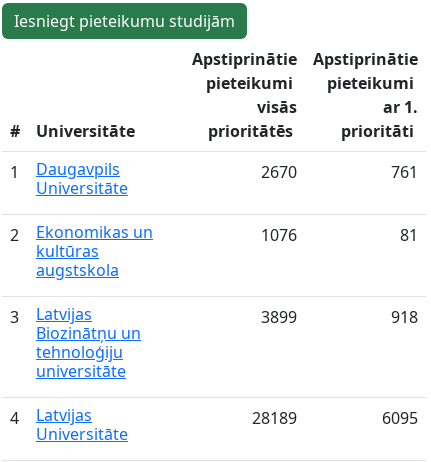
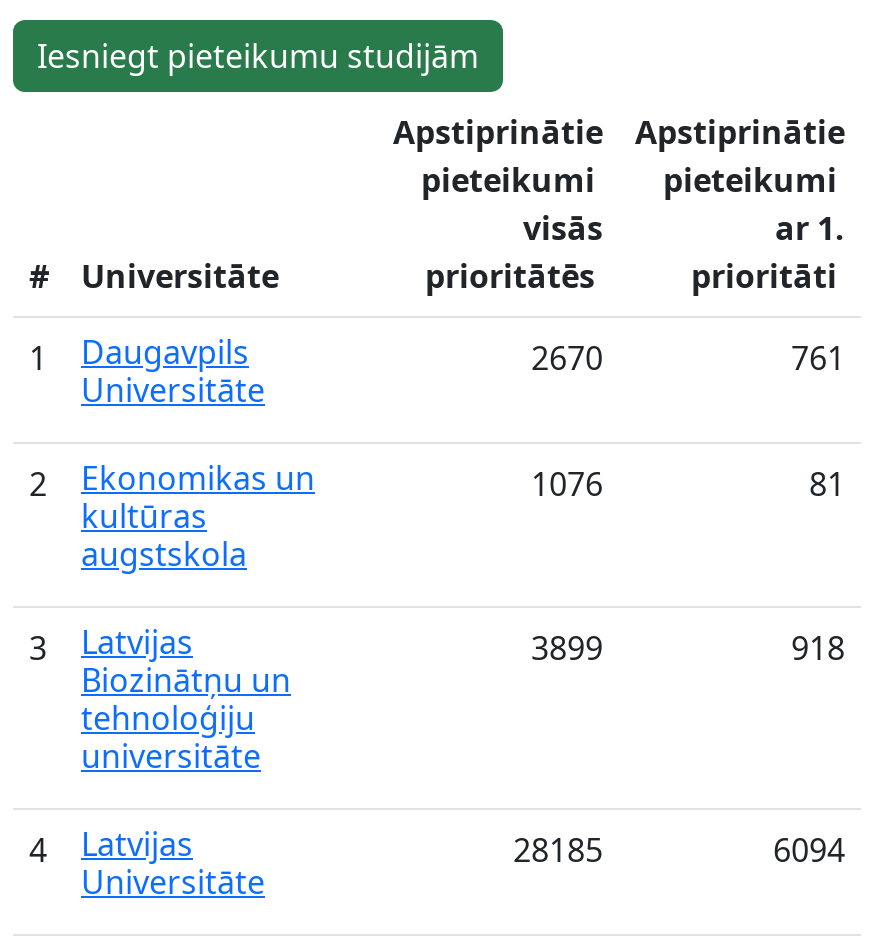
- 28189
+ 28185

- 6095
+ 6094
